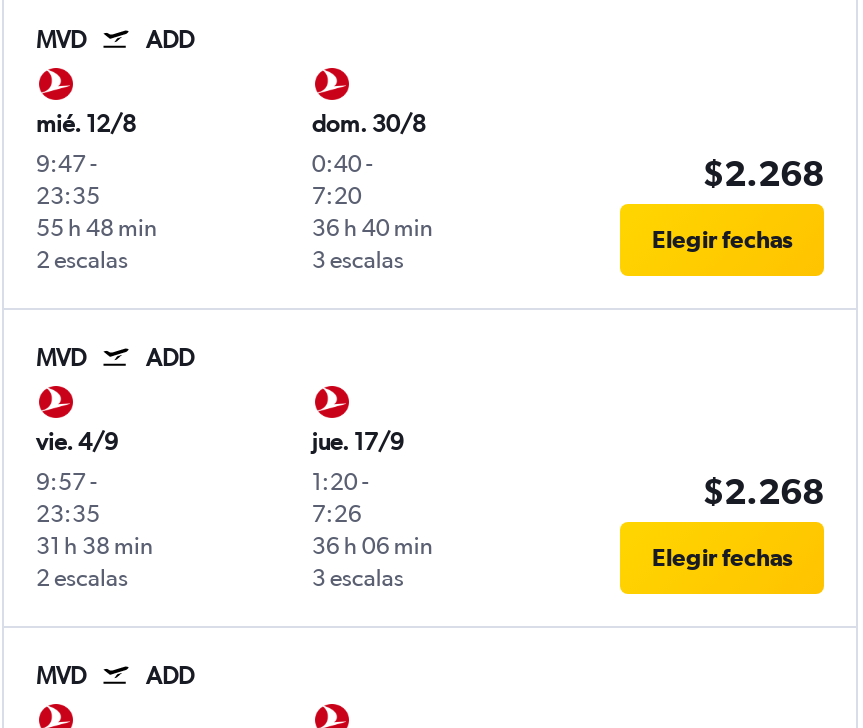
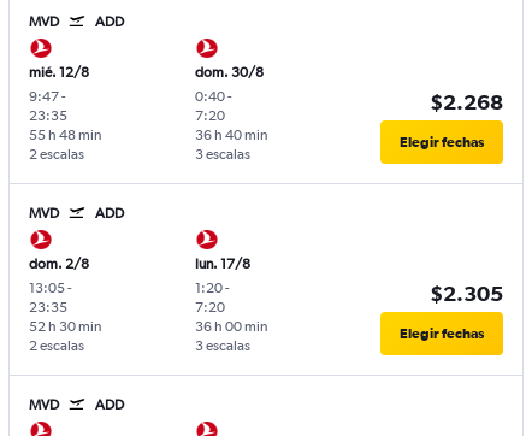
- vie. 4/9
- 9:57 -
+ dom. 2/8
+ 13:05 -

- jue. 17/9
+ lun. 17/8

- $2.268
+ $2.305

- 7:26
+ 7:20

- 31 h 38 min
+ 52 h 30 min

- 36 h 06 min
+ 36 h 00 min
